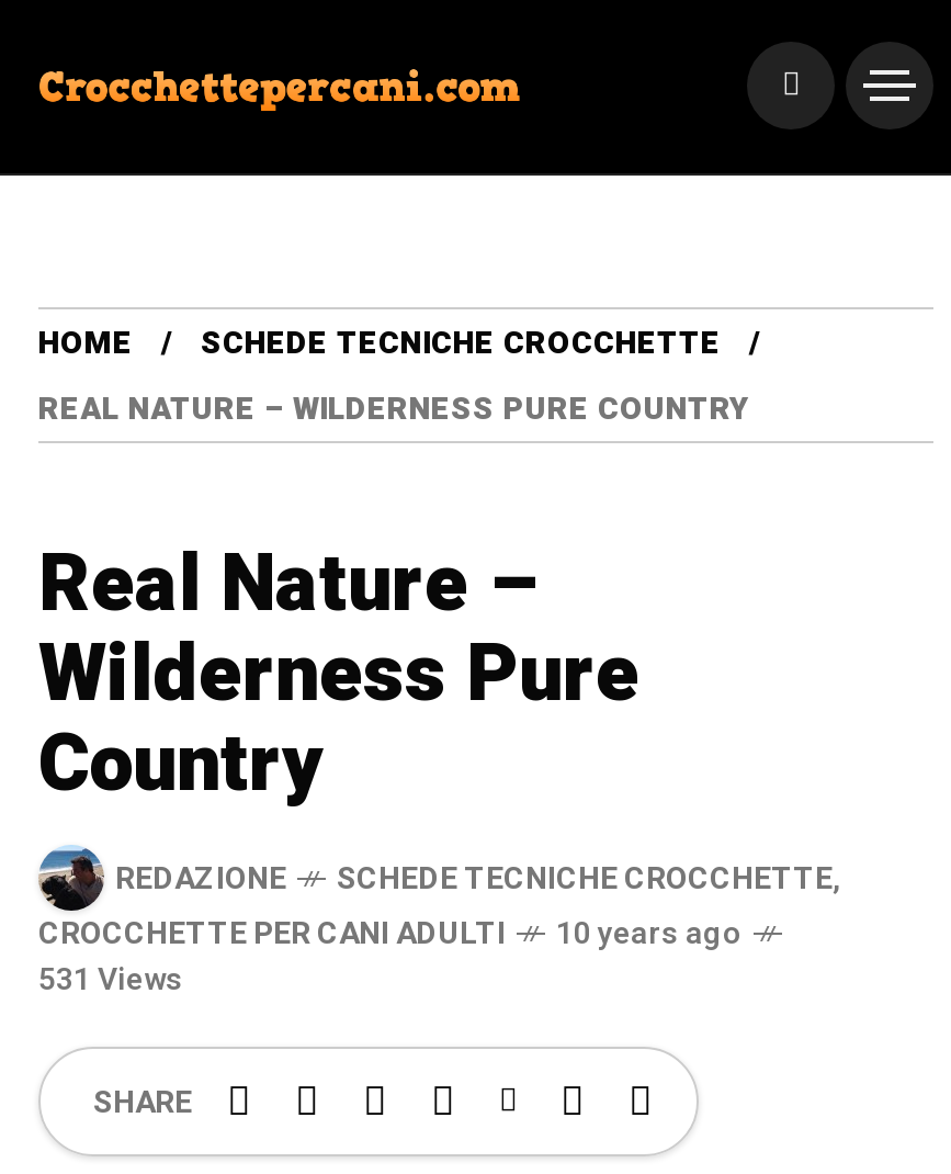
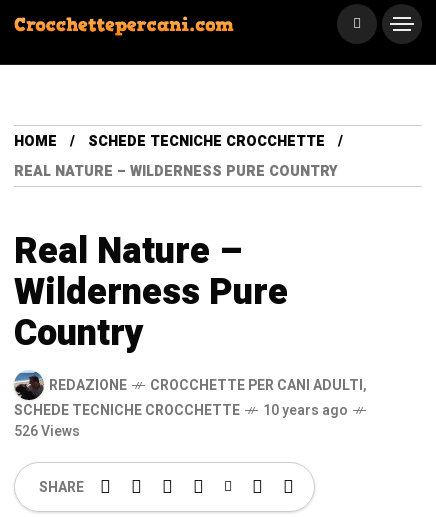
- SCHEDE TECNICHE CROCCHETTE,
- CROCCHETTE PER CANI ADULTI
+ CROCCHETTE PER CANI ADULTI,
+ SCHEDE TECNICHE CROCCHETTE

- 531 Views
+ 526 Views
